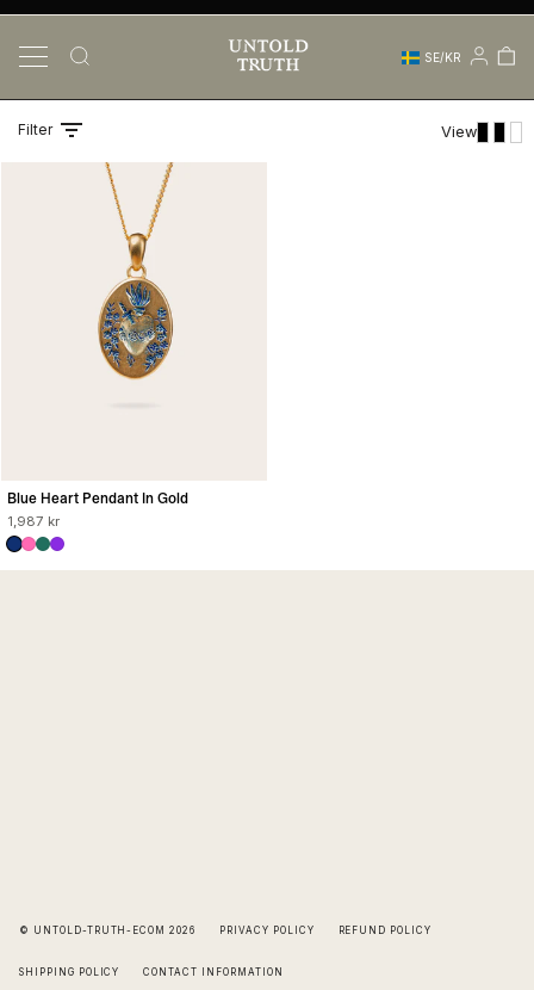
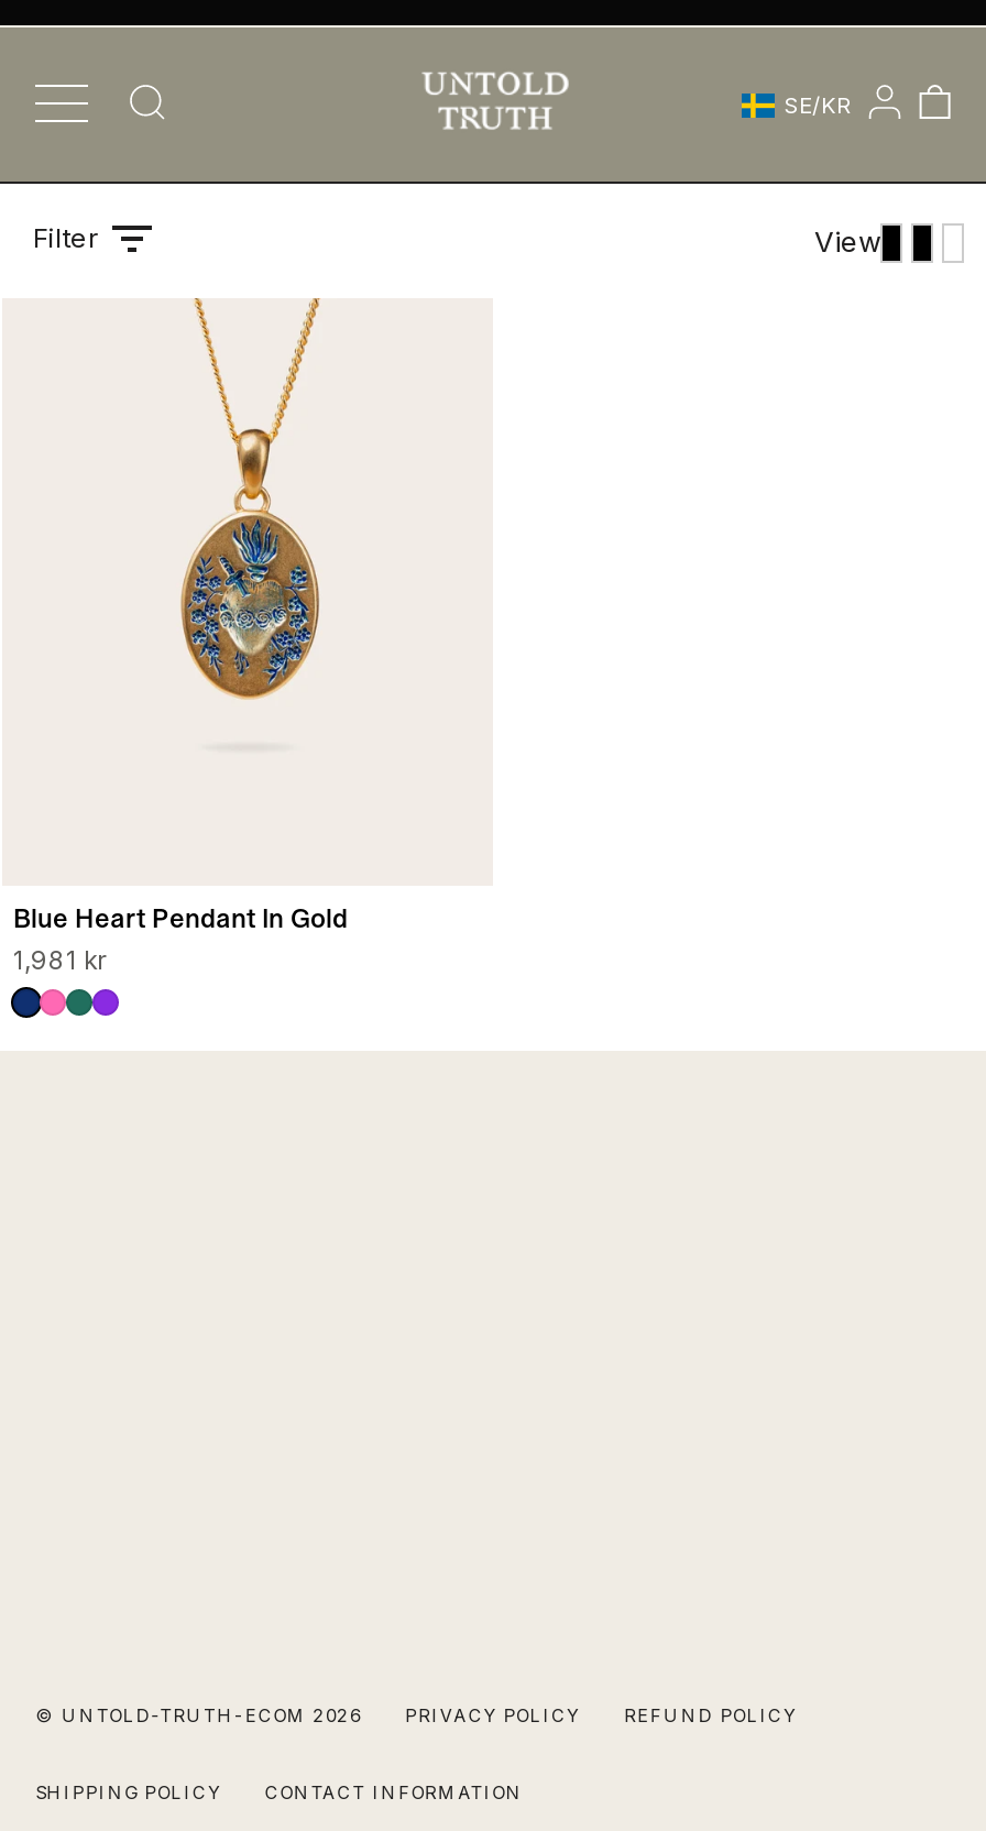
- 1,987 kr
+ 1,981 kr
